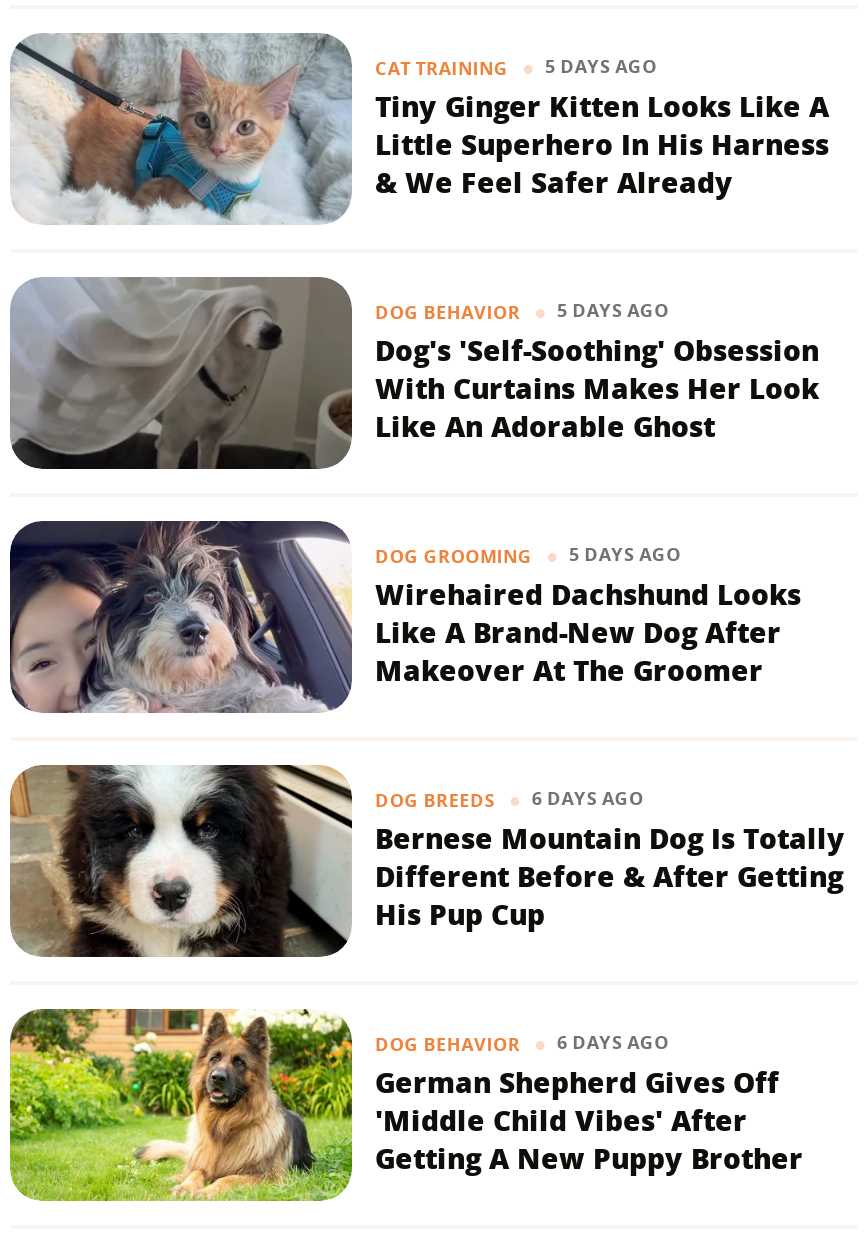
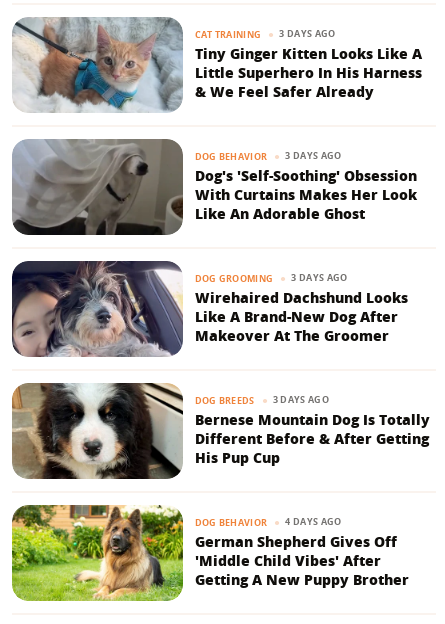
- CAT TRAINING 5 DAYS AGO
+ CAT TRAINING 3 DAYS AGO

- DOG BEHAVIOR 5 DAYS AGO
+ DOG BEHAVIOR 3 DAYS AGO

- DOG GROOMING 5 DAYS AGO
+ DOG GROOMING 3 DAYS AGO

- DOG BREEDS 6 DAYS AGO
+ DOG BREEDS 3 DAYS AGO

- DOG BEHAVIOR 6 DAYS AGO
+ DOG BEHAVIOR 4 DAYS AGO
